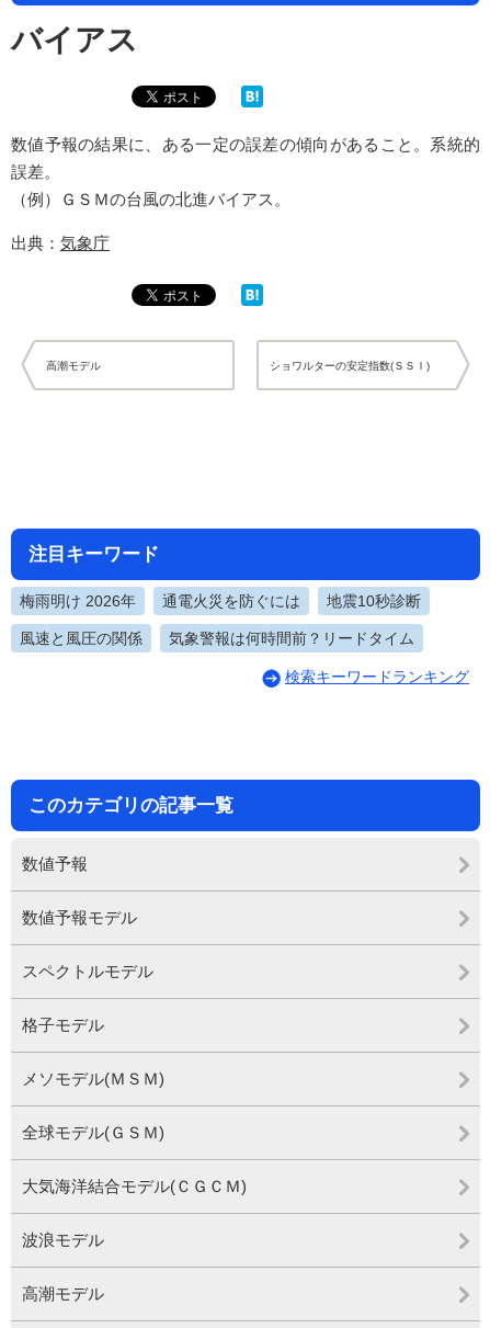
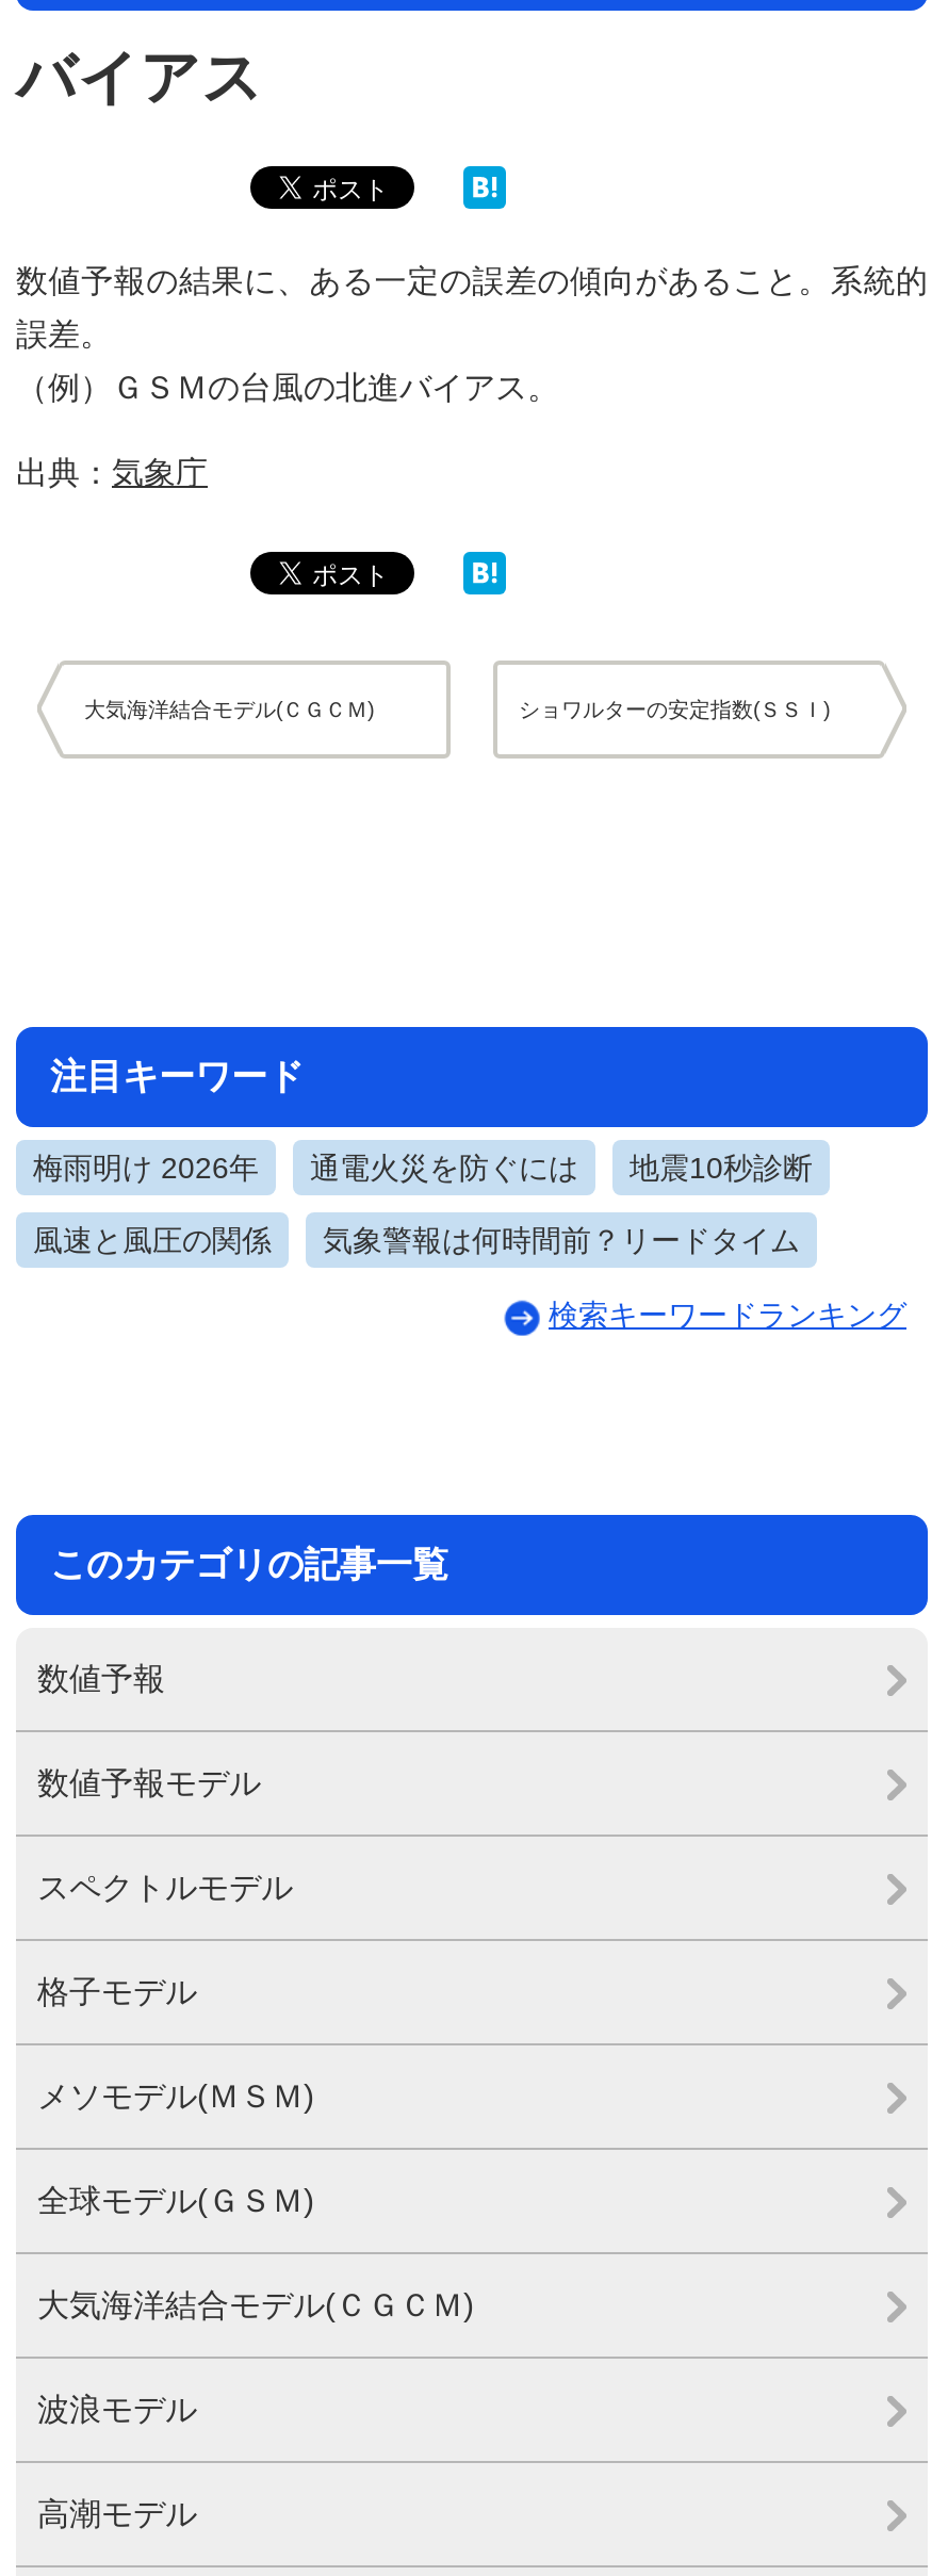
- 高潮モデル
+ 大気海洋結合モデル(ＣＧＣＭ)
